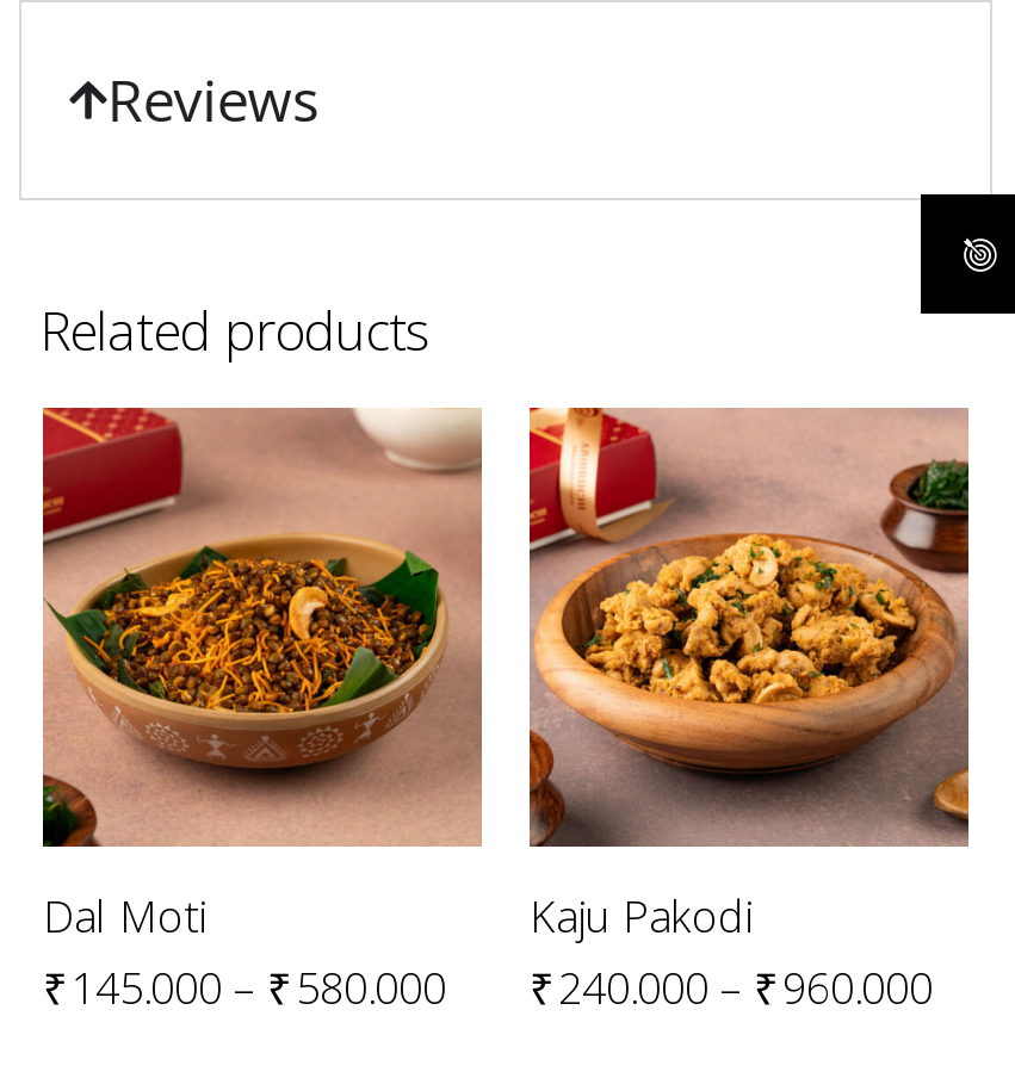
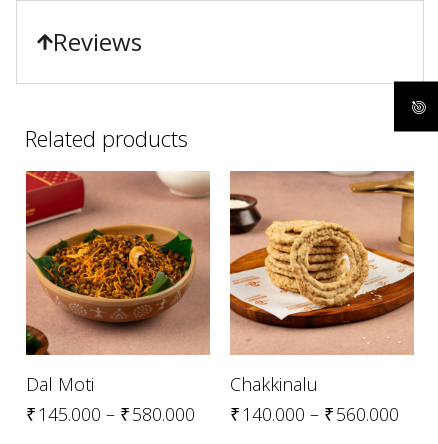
- [image]
- Kaju Pakodi
- ₹240.000 – ₹960.000
+ [image]
+ Chakkinalu
+ ₹140.000 – ₹560.000
